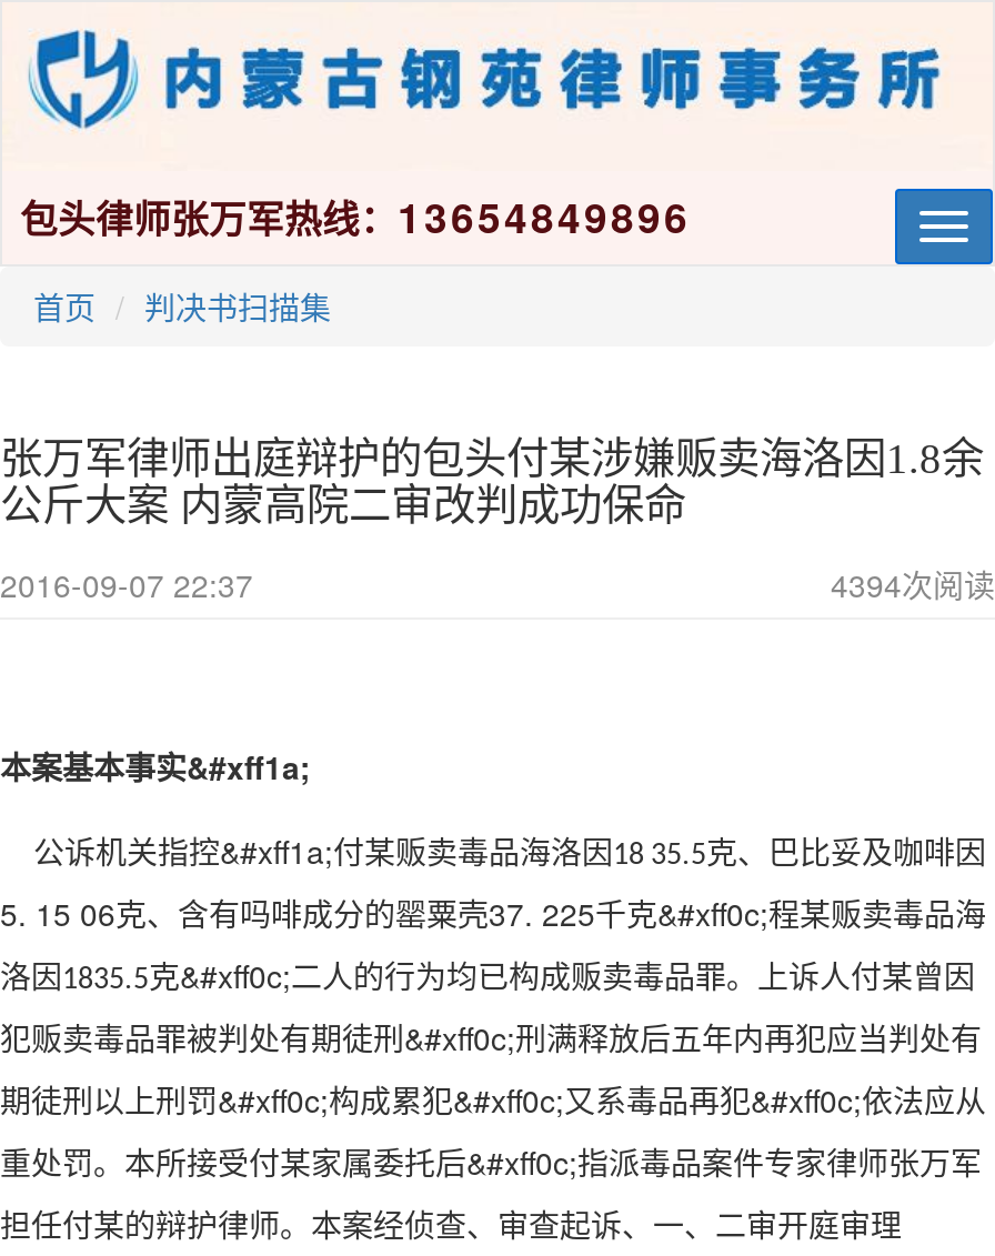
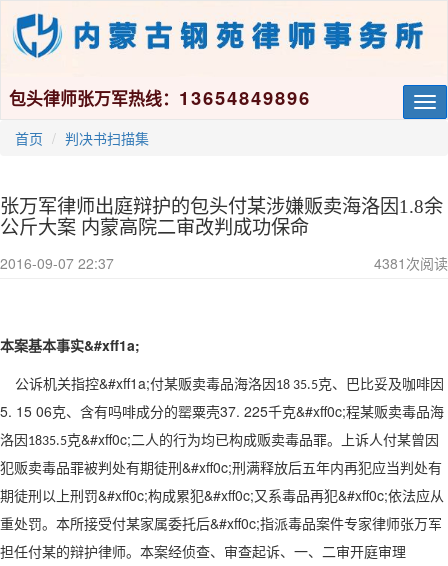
- 4394次阅读
+ 4381次阅读
